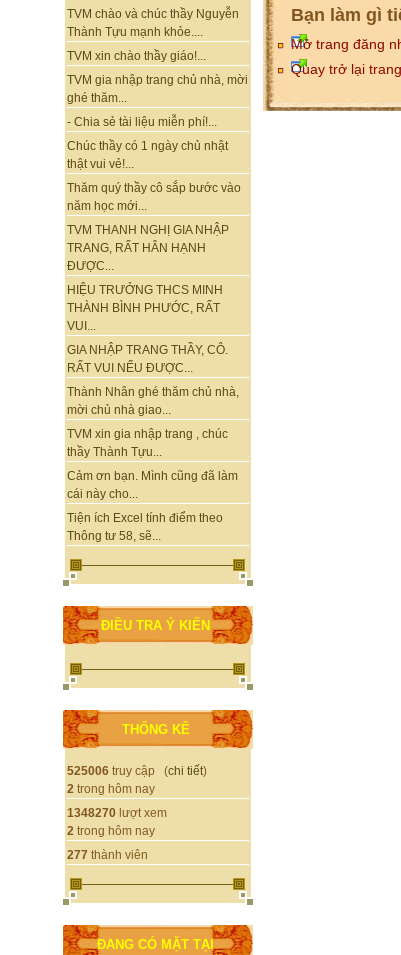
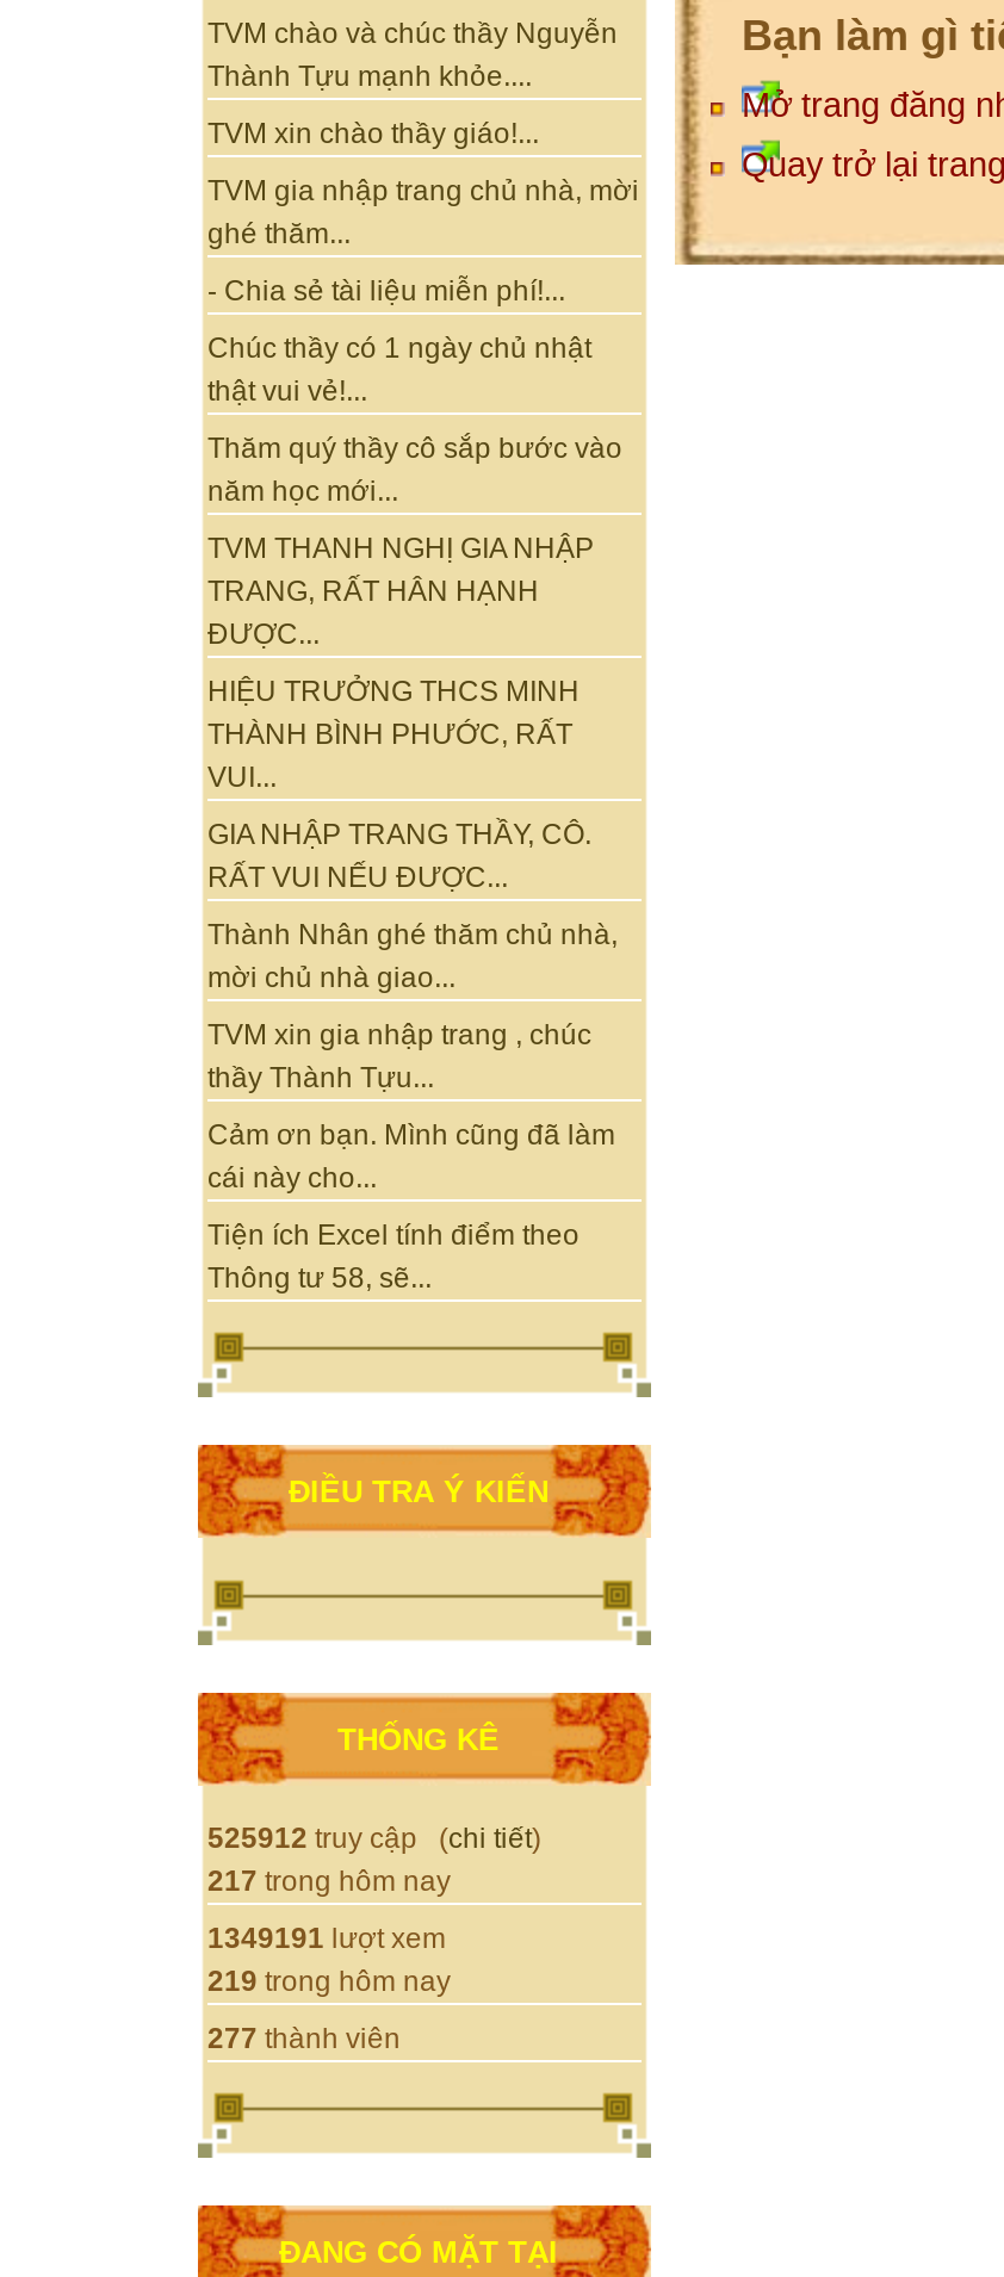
- 525006 truy cập (chi tiết)
+ 525912 truy cập (chi tiết)

- 2 trong hôm nay
+ 217 trong hôm nay

- 1348270 lượt xem
+ 1349191 lượt xem

- 2 trong hôm nay
+ 219 trong hôm nay
